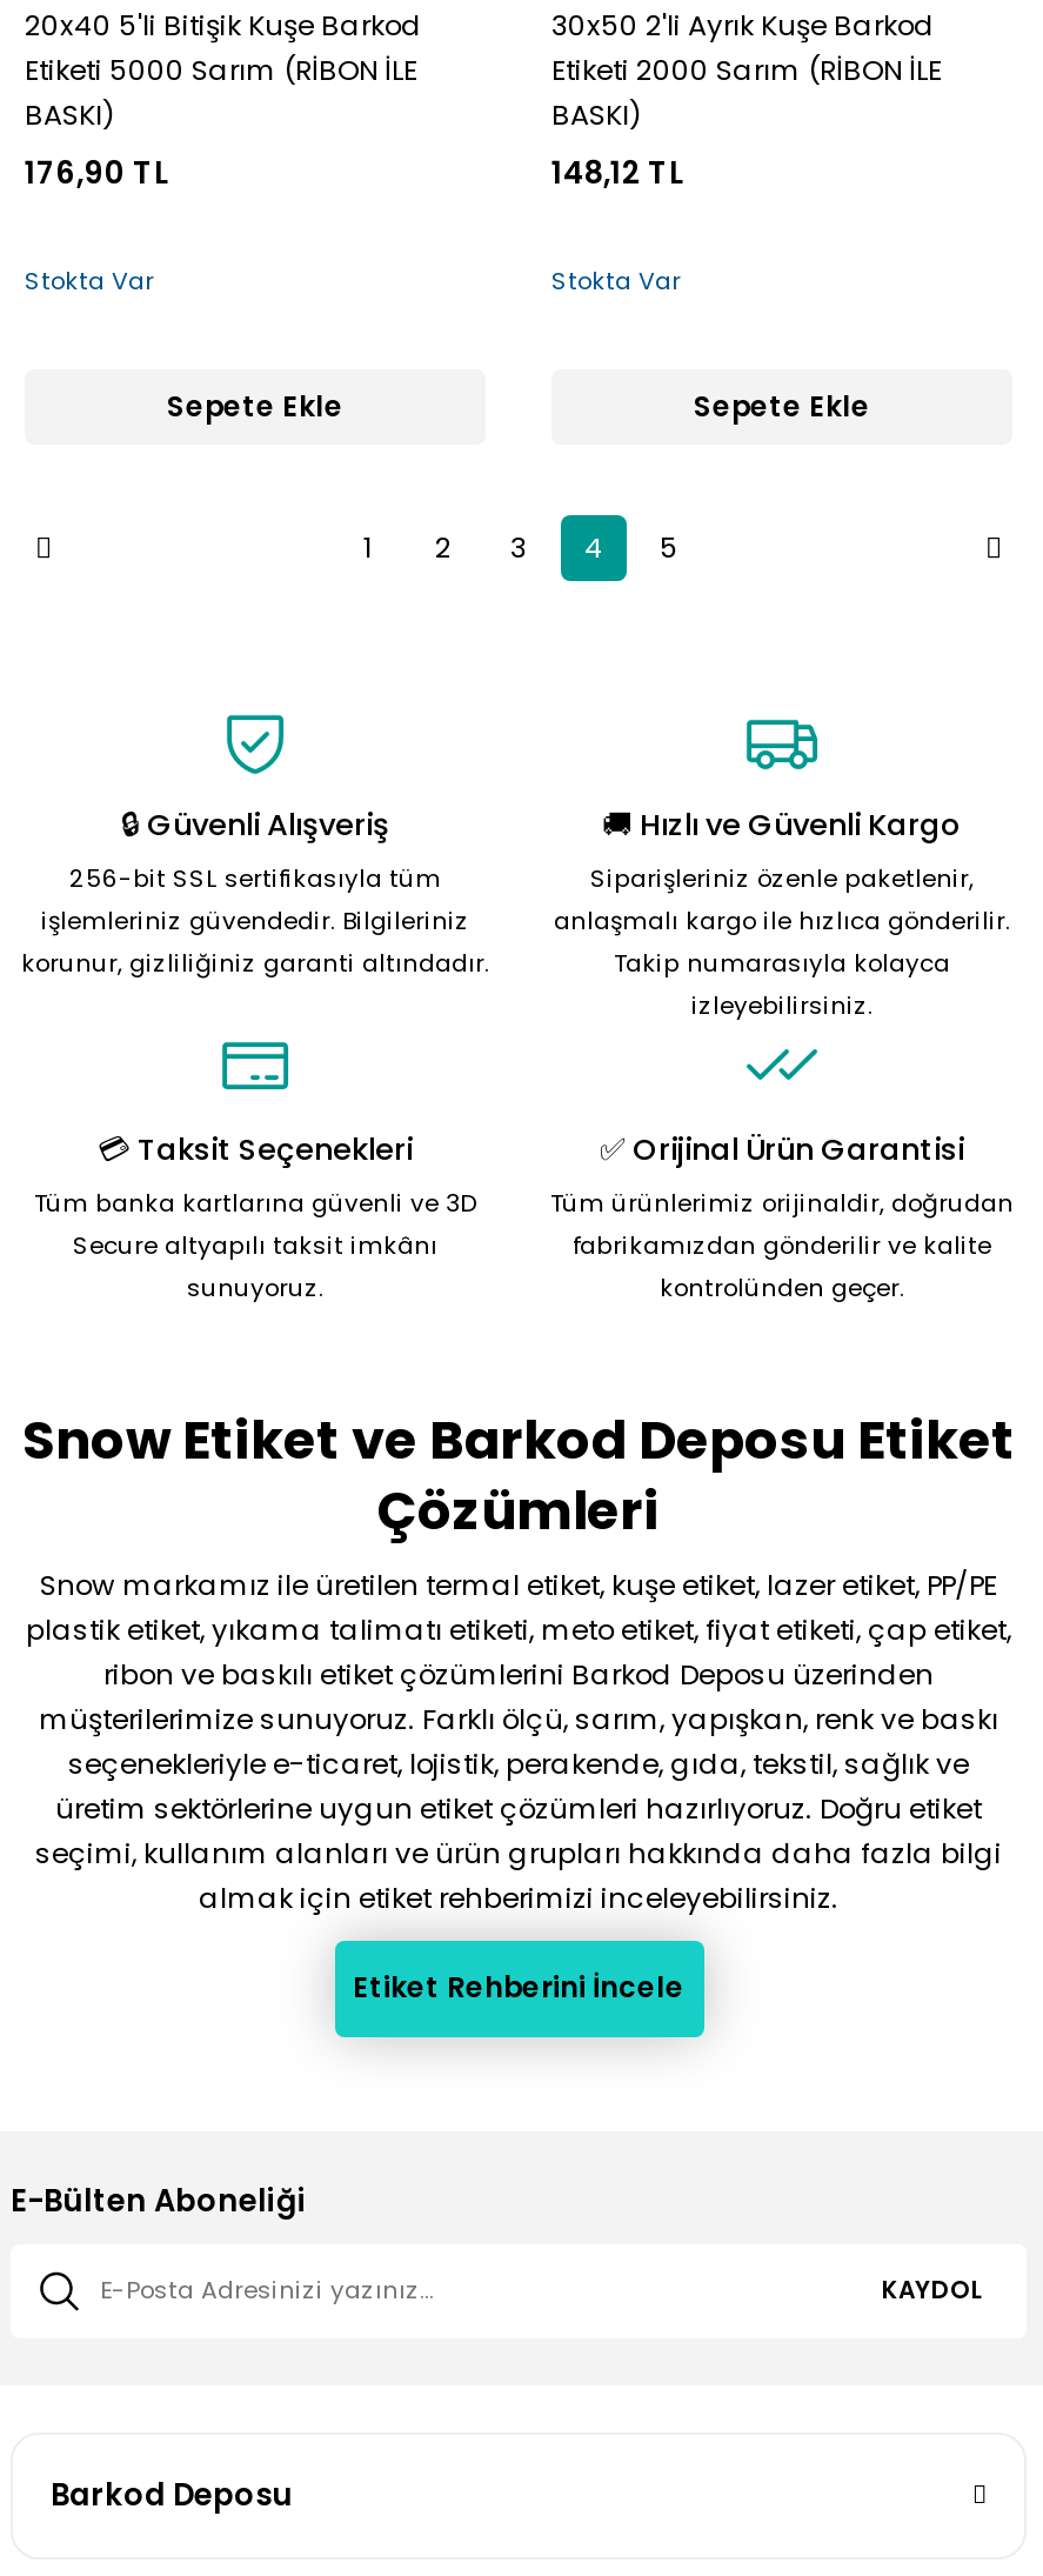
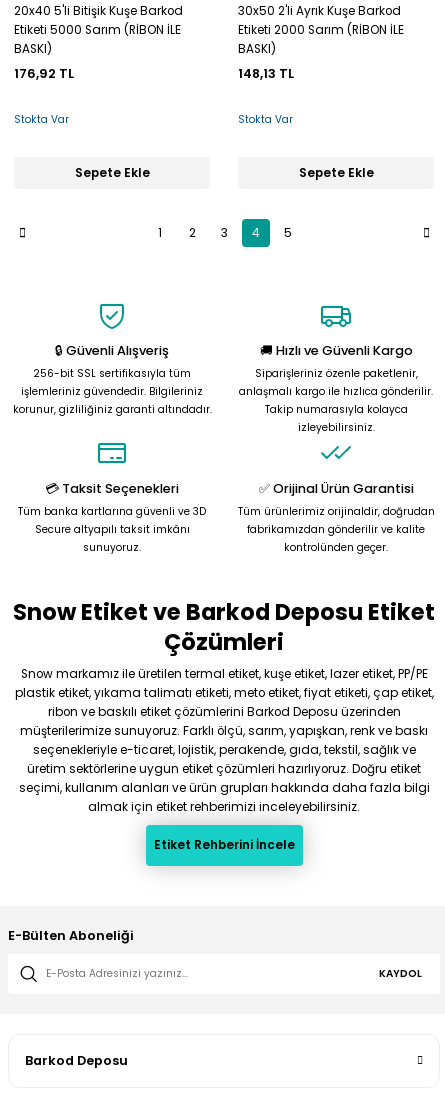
- 176,90 TL
+ 176,92 TL

- 148,12 TL
+ 148,13 TL
